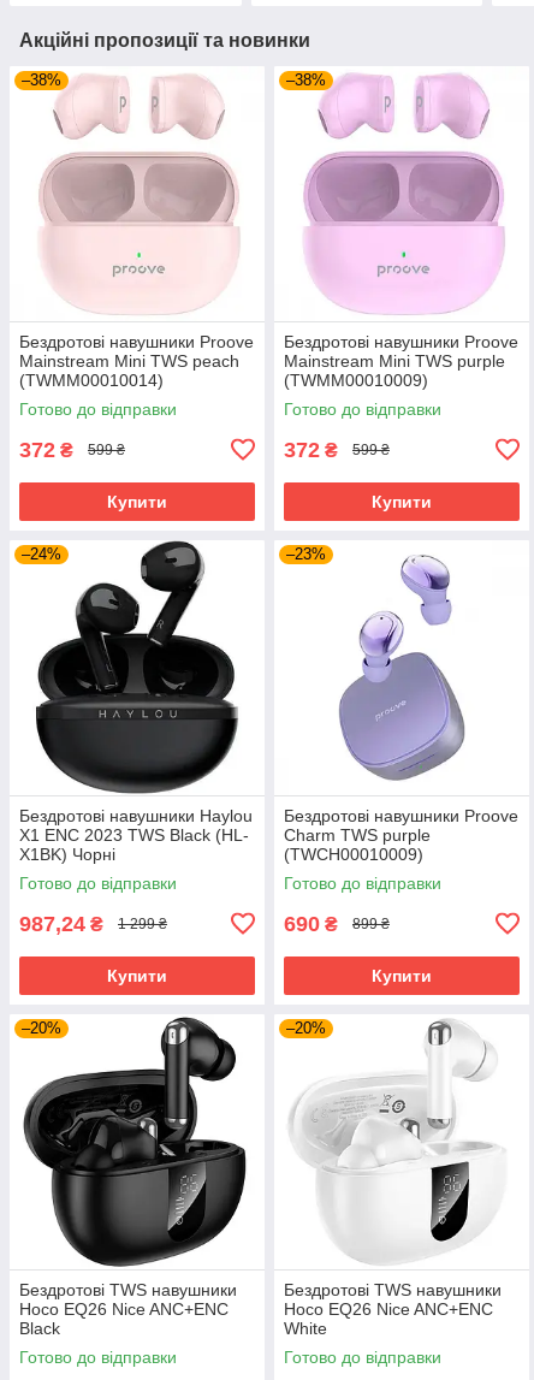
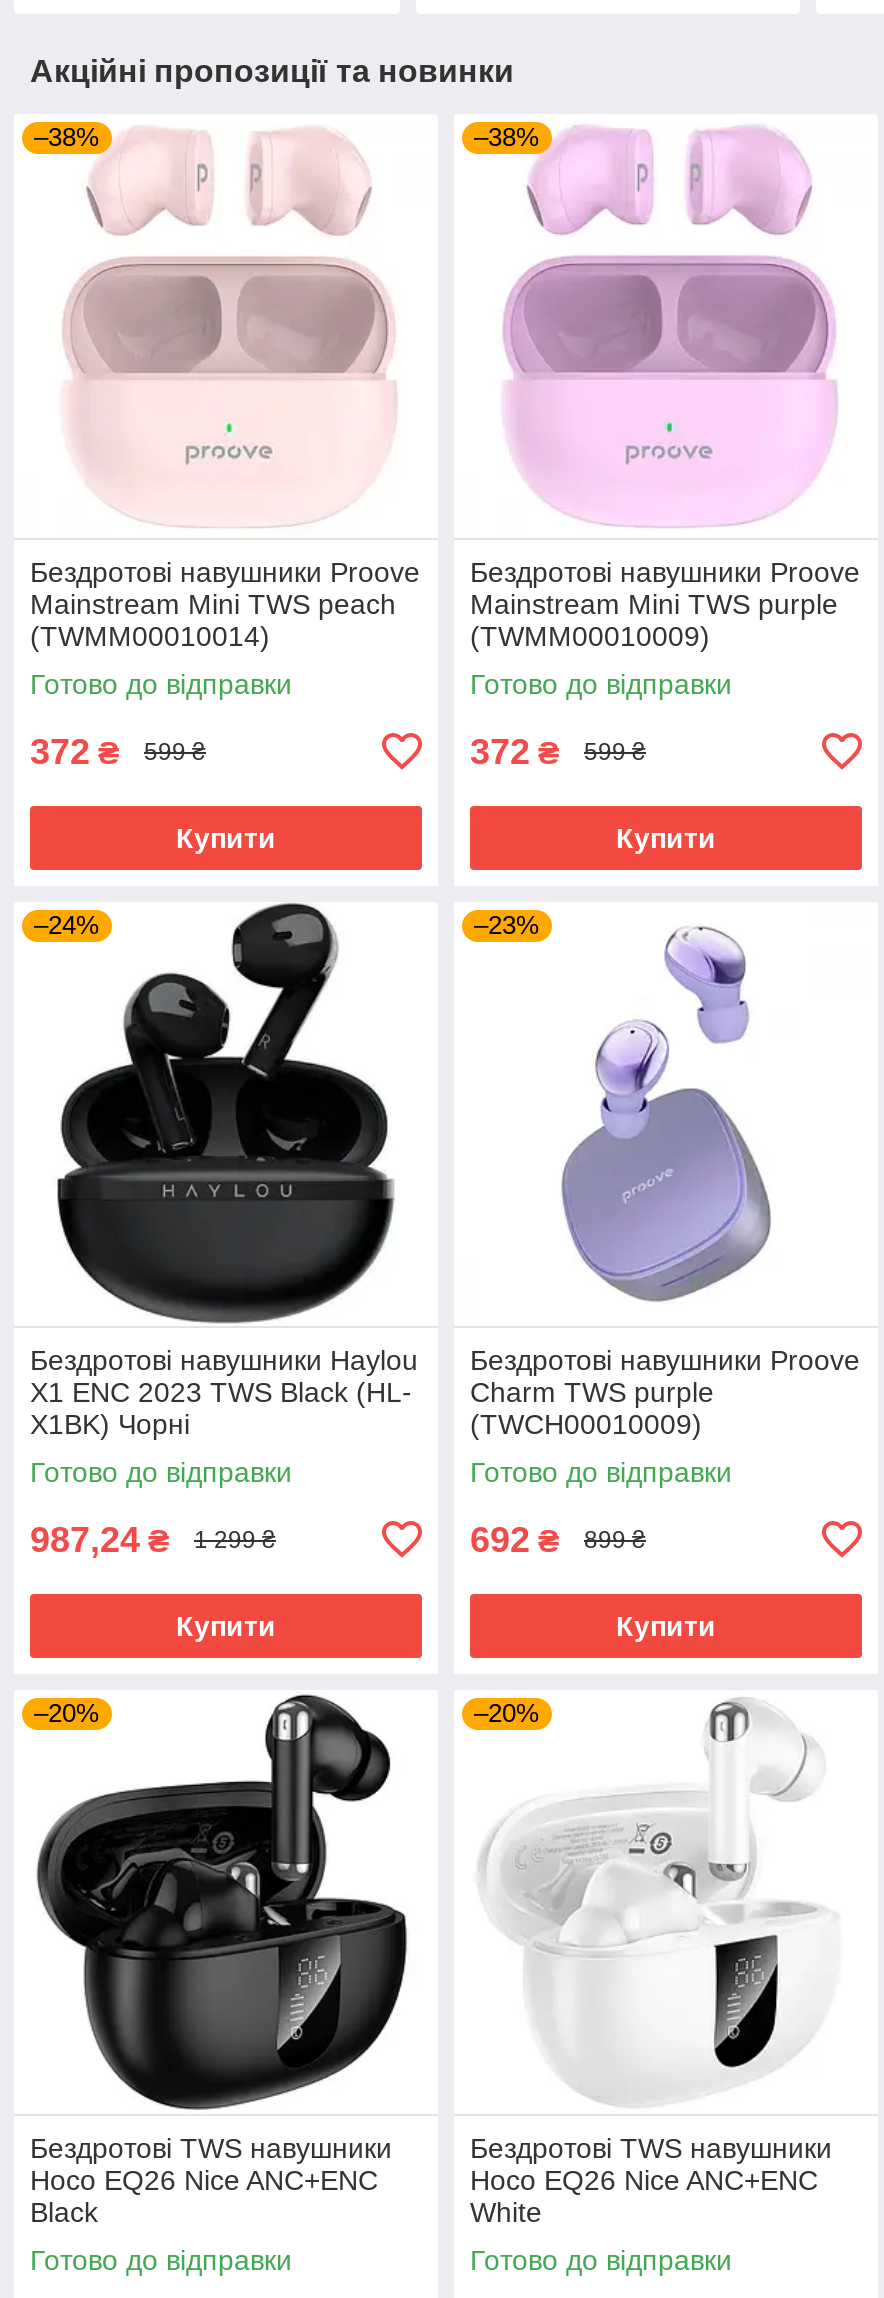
- 690 ₴ 899 ₴
+ 692 ₴ 899 ₴
